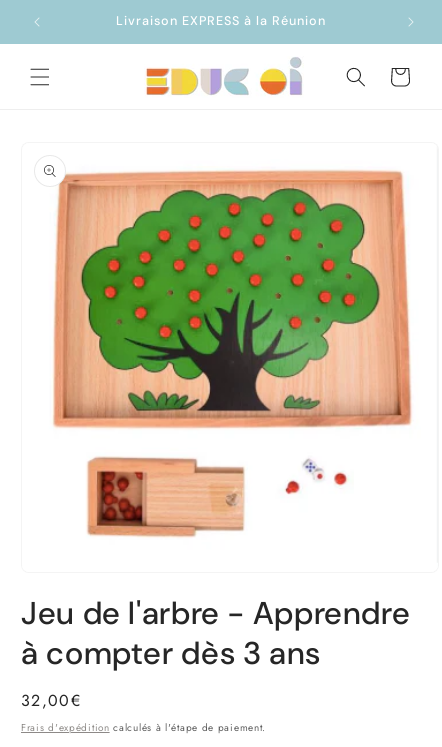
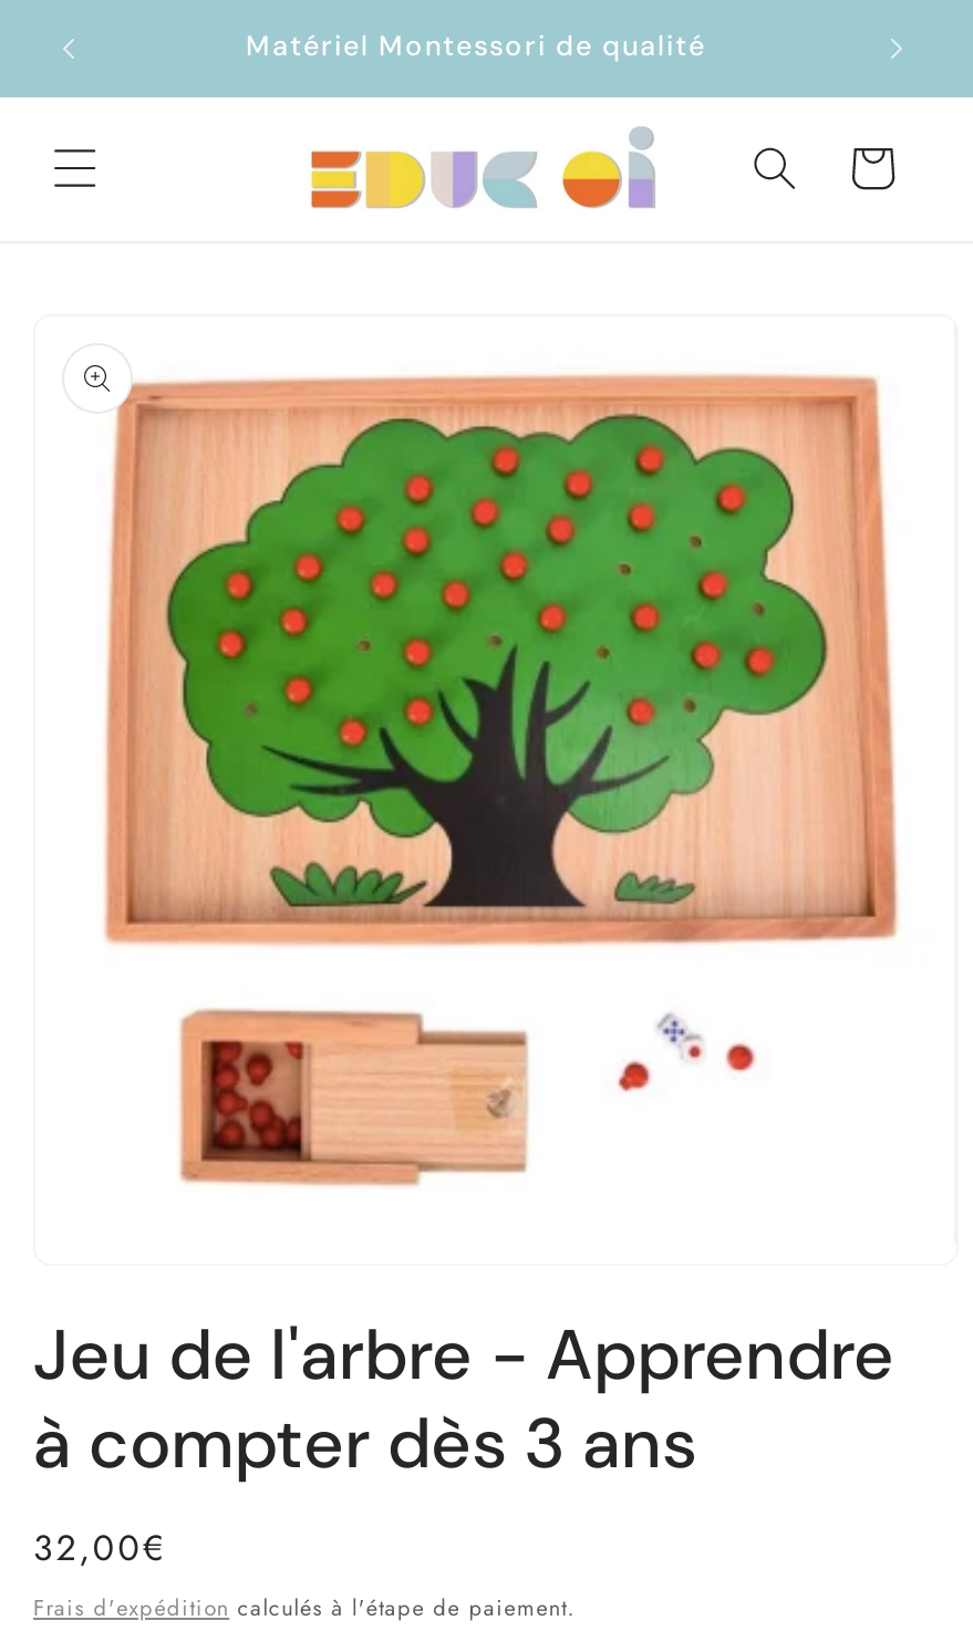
- Livraison EXPRESS à la Réunion
+ Matériel Montessori de qualité
